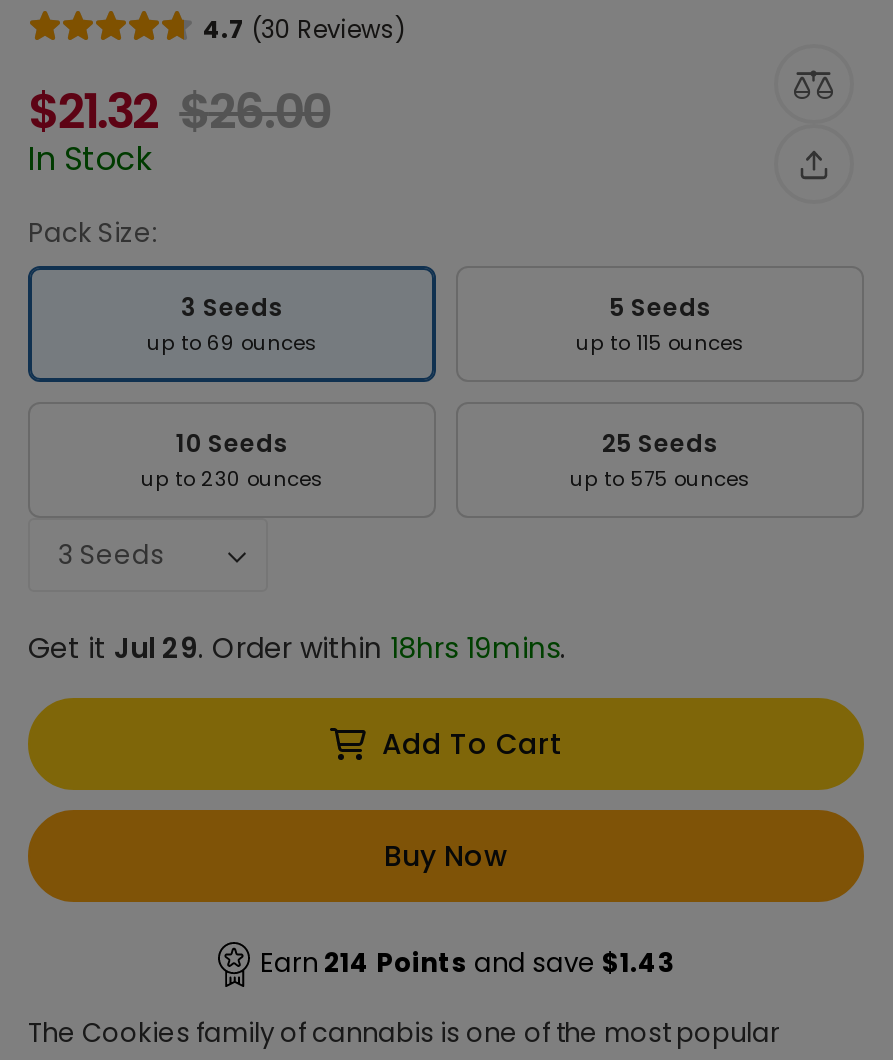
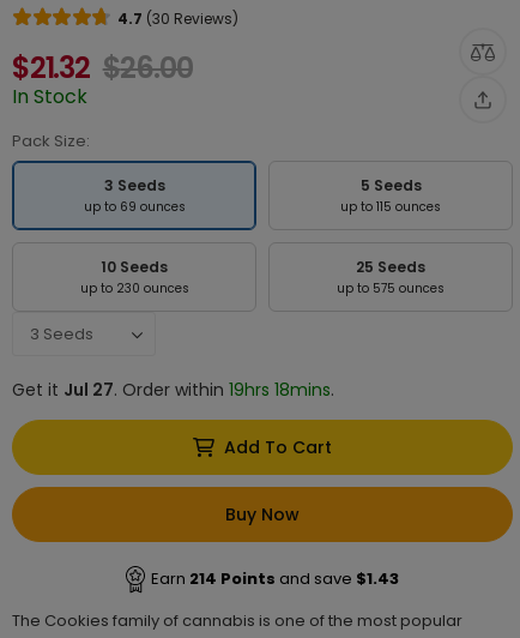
- Get it Jul 29. Order within 18hrs 19mins.
+ Get it Jul 27. Order within 19hrs 18mins.
